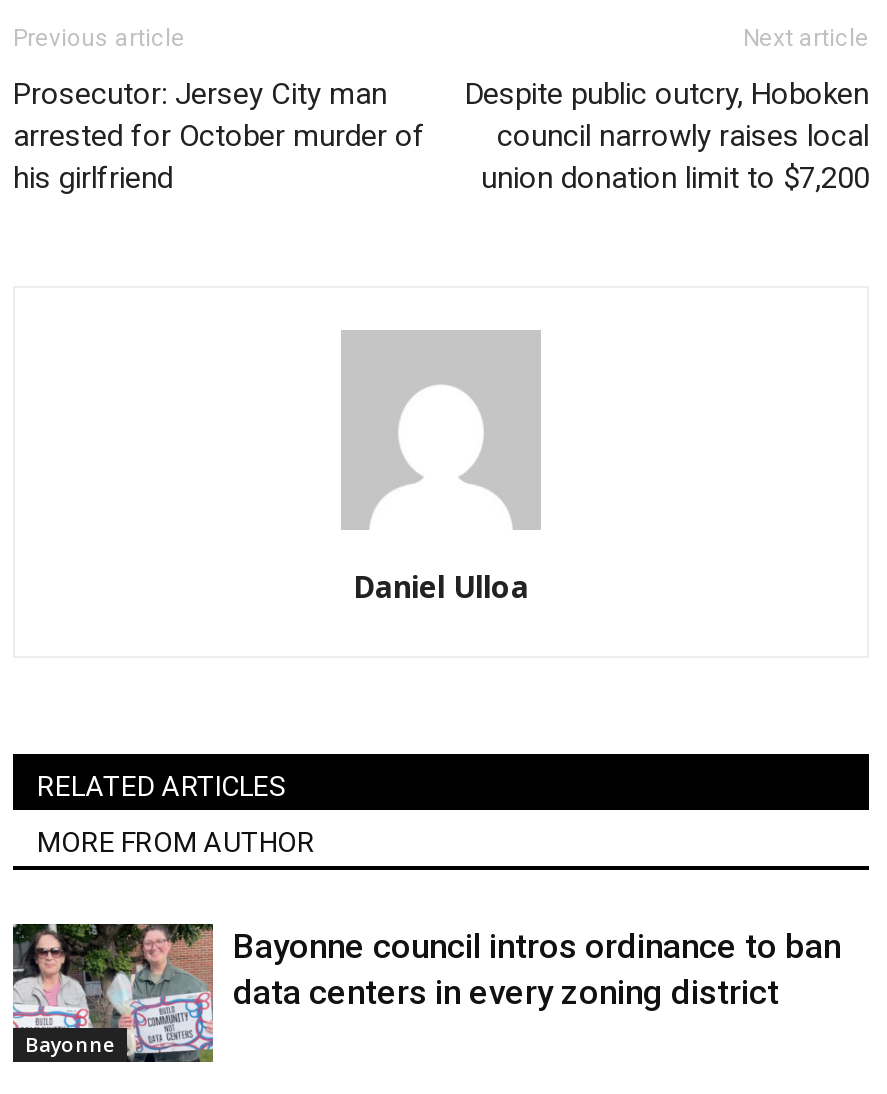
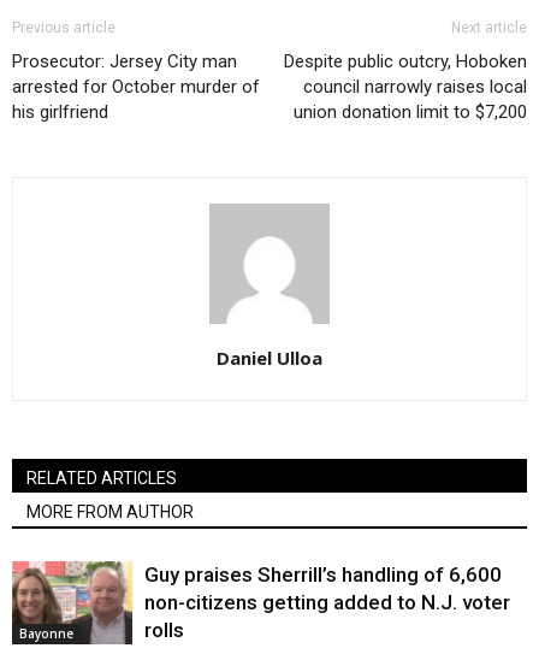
- [image]
- Bayonne council intros ordinance to ban
- data centers in every zoning district
+ [image]
+ Guy praises Sherrill’s handling of 6,600
+ non-citizens getting added to N.J. voter
+ rolls
